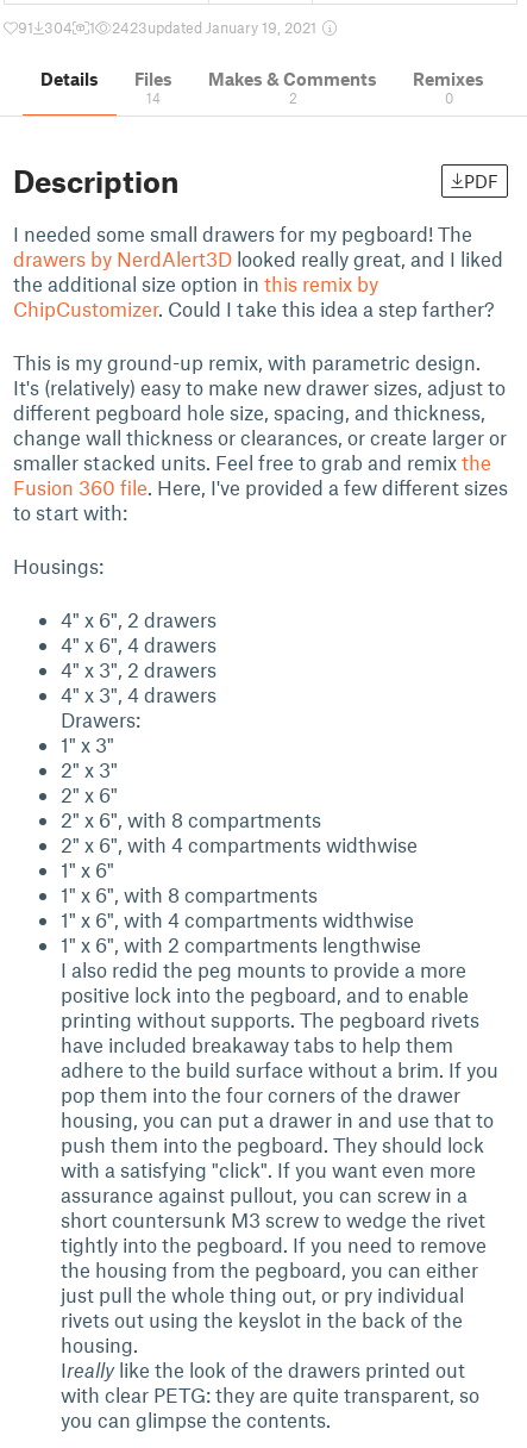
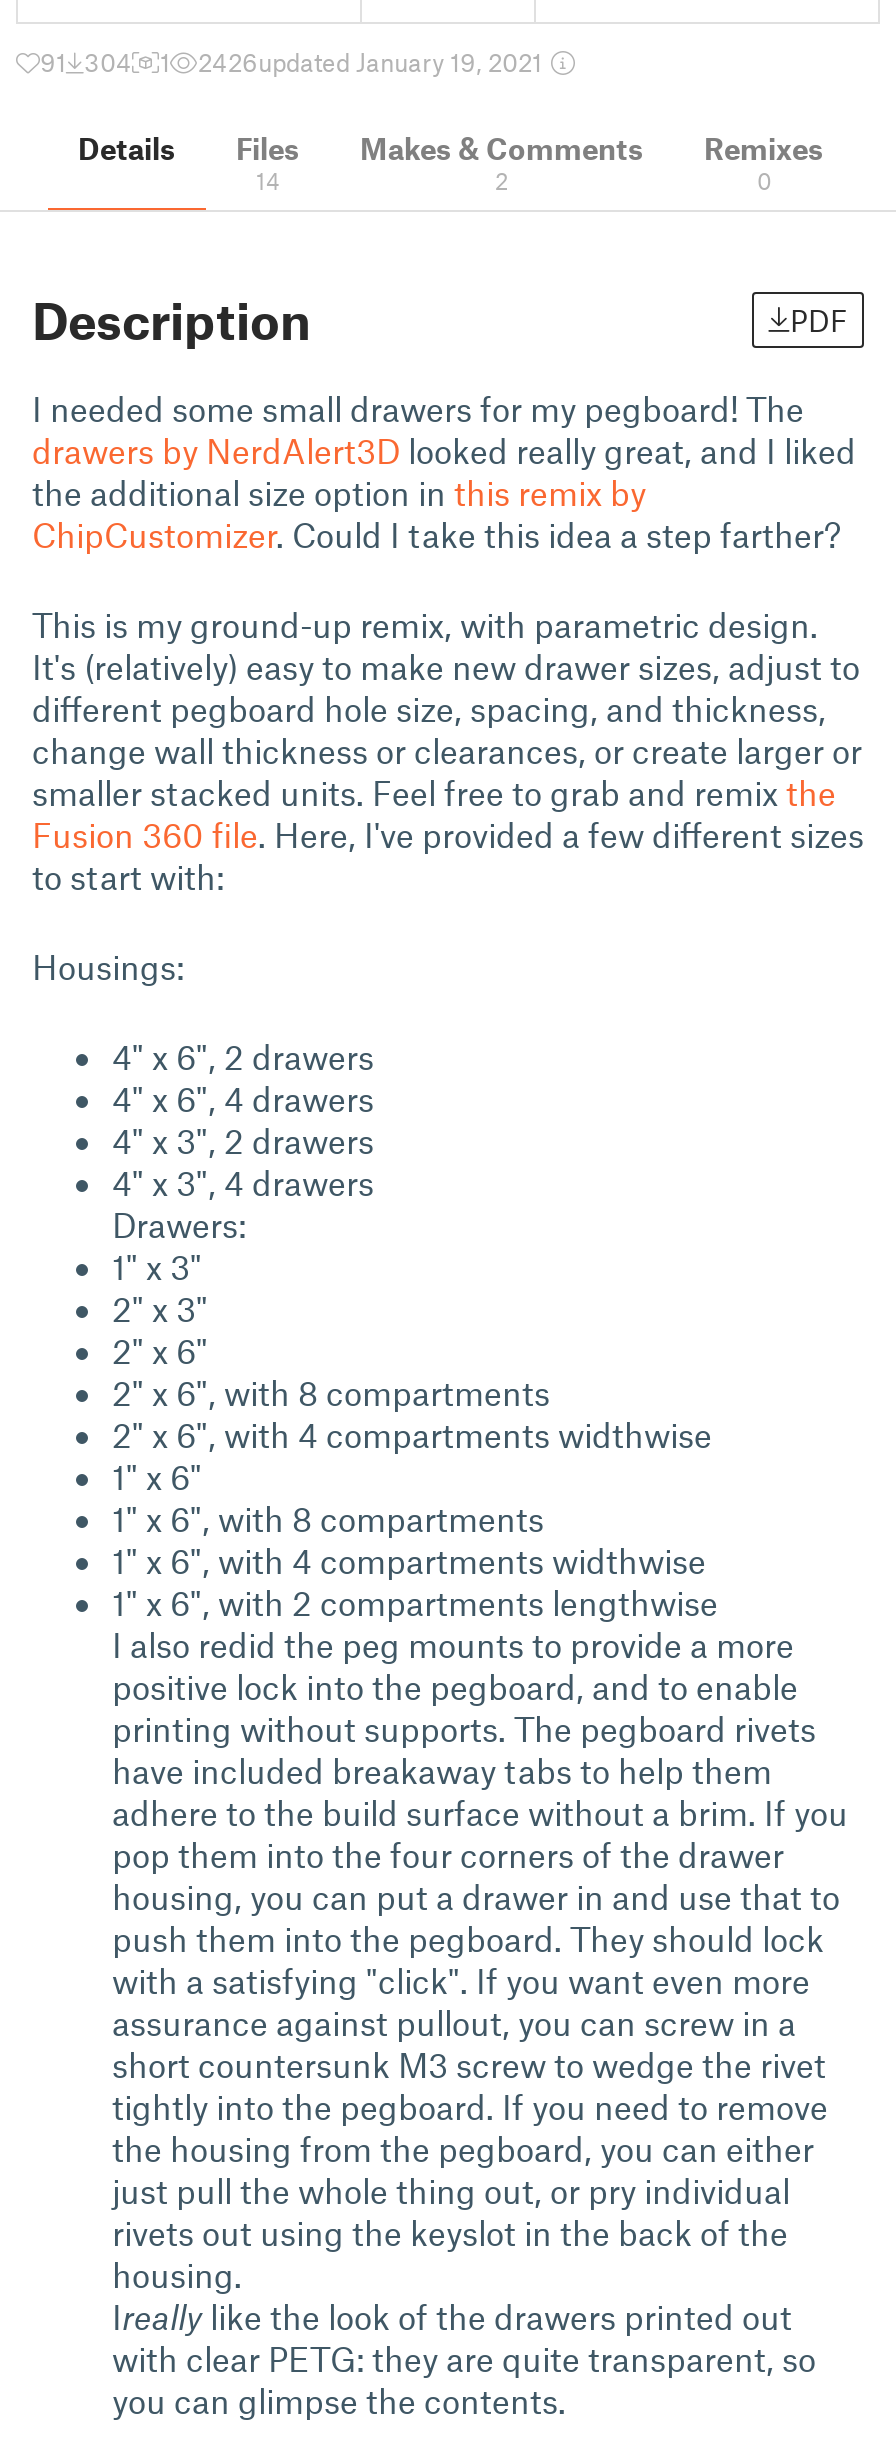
- 2423updated January 19, 2021
+ 2426updated January 19, 2021
